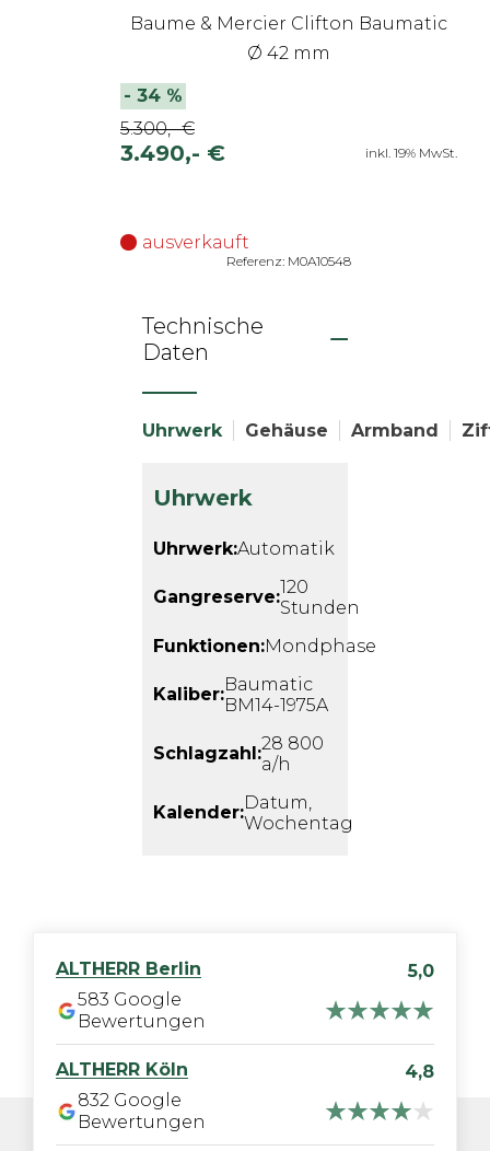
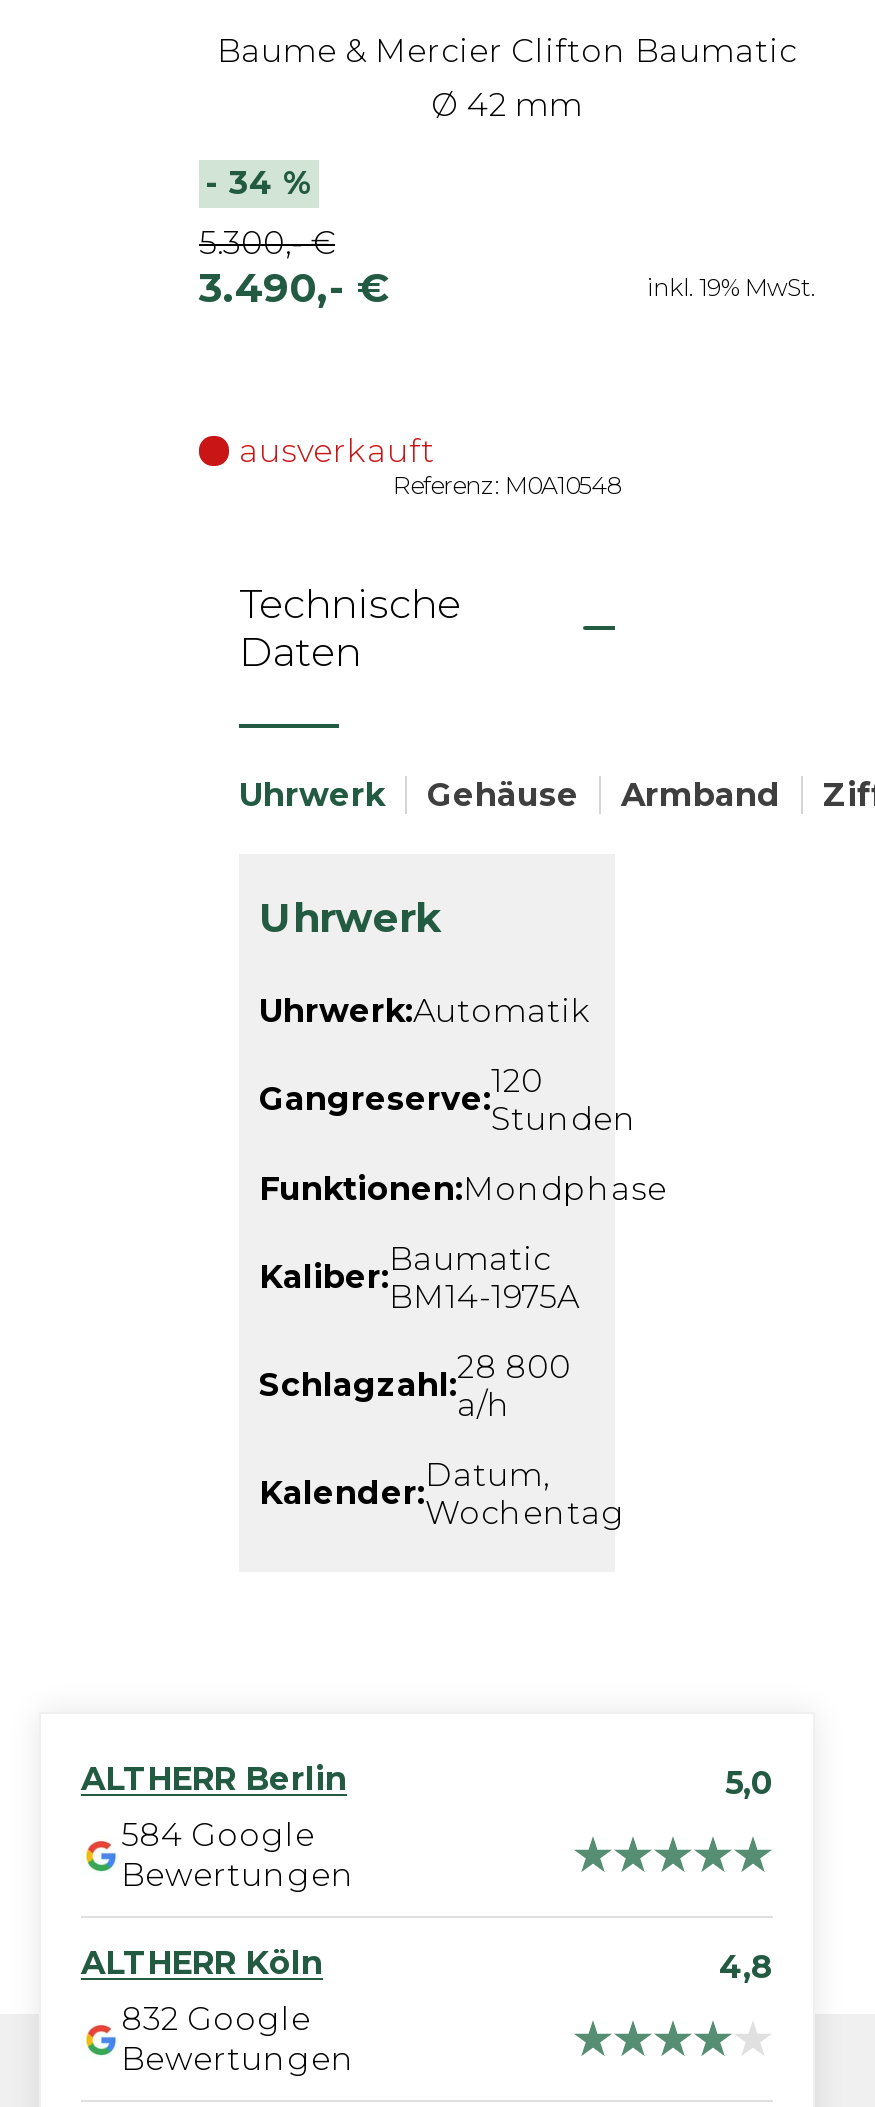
- 583 Google
+ 584 Google
